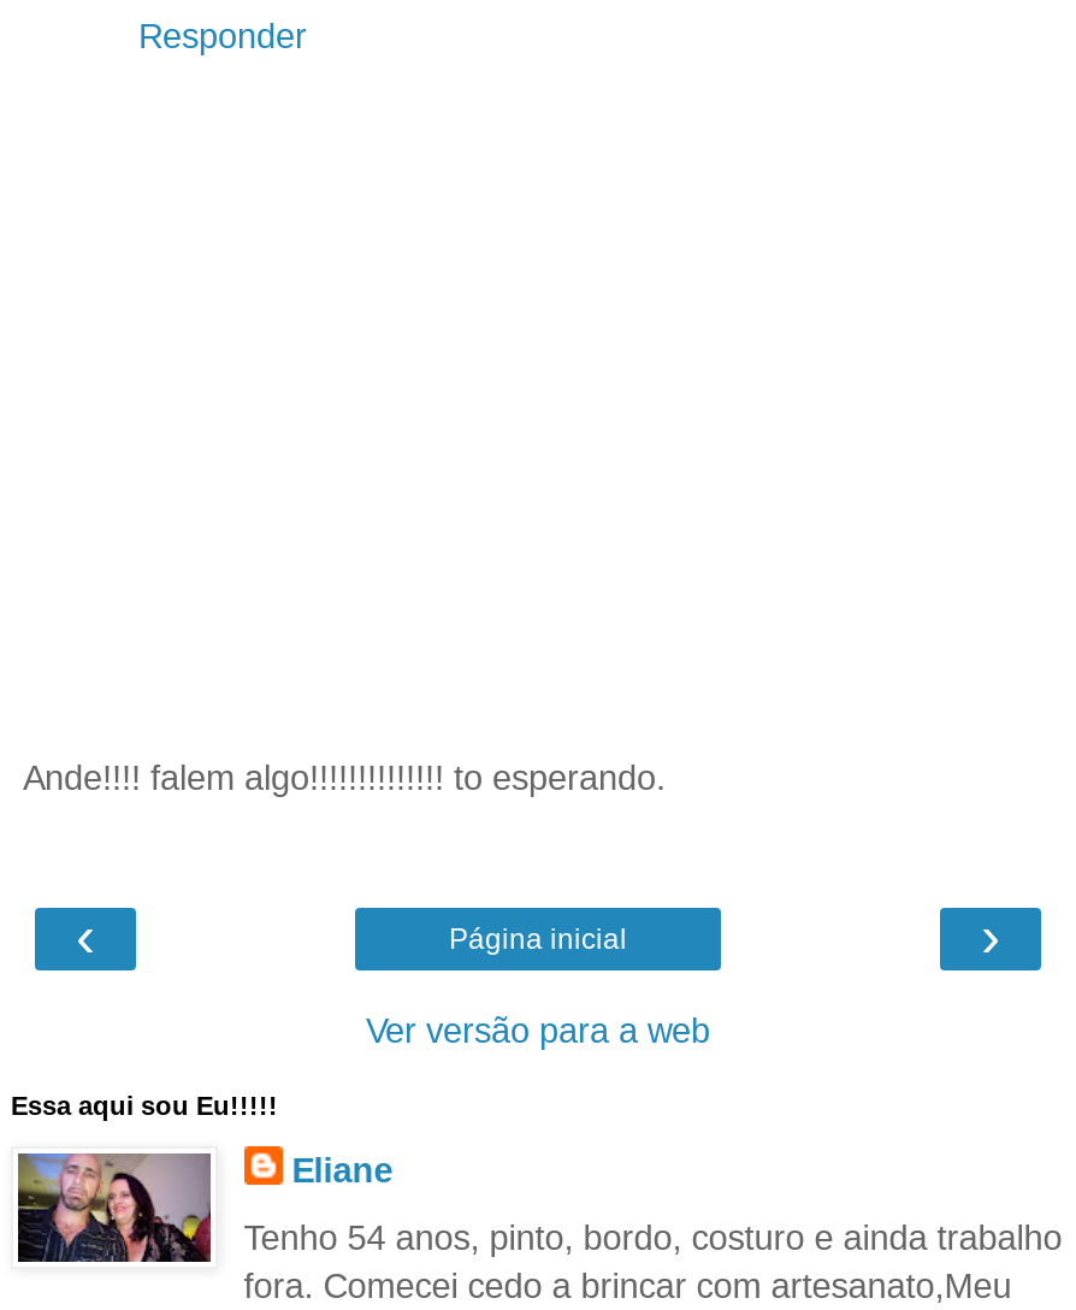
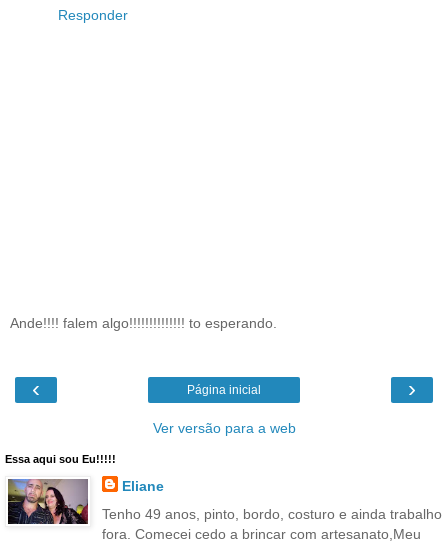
- Tenho 54 anos, pinto, bordo, costuro e ainda trabalho
+ Tenho 49 anos, pinto, bordo, costuro e ainda trabalho
